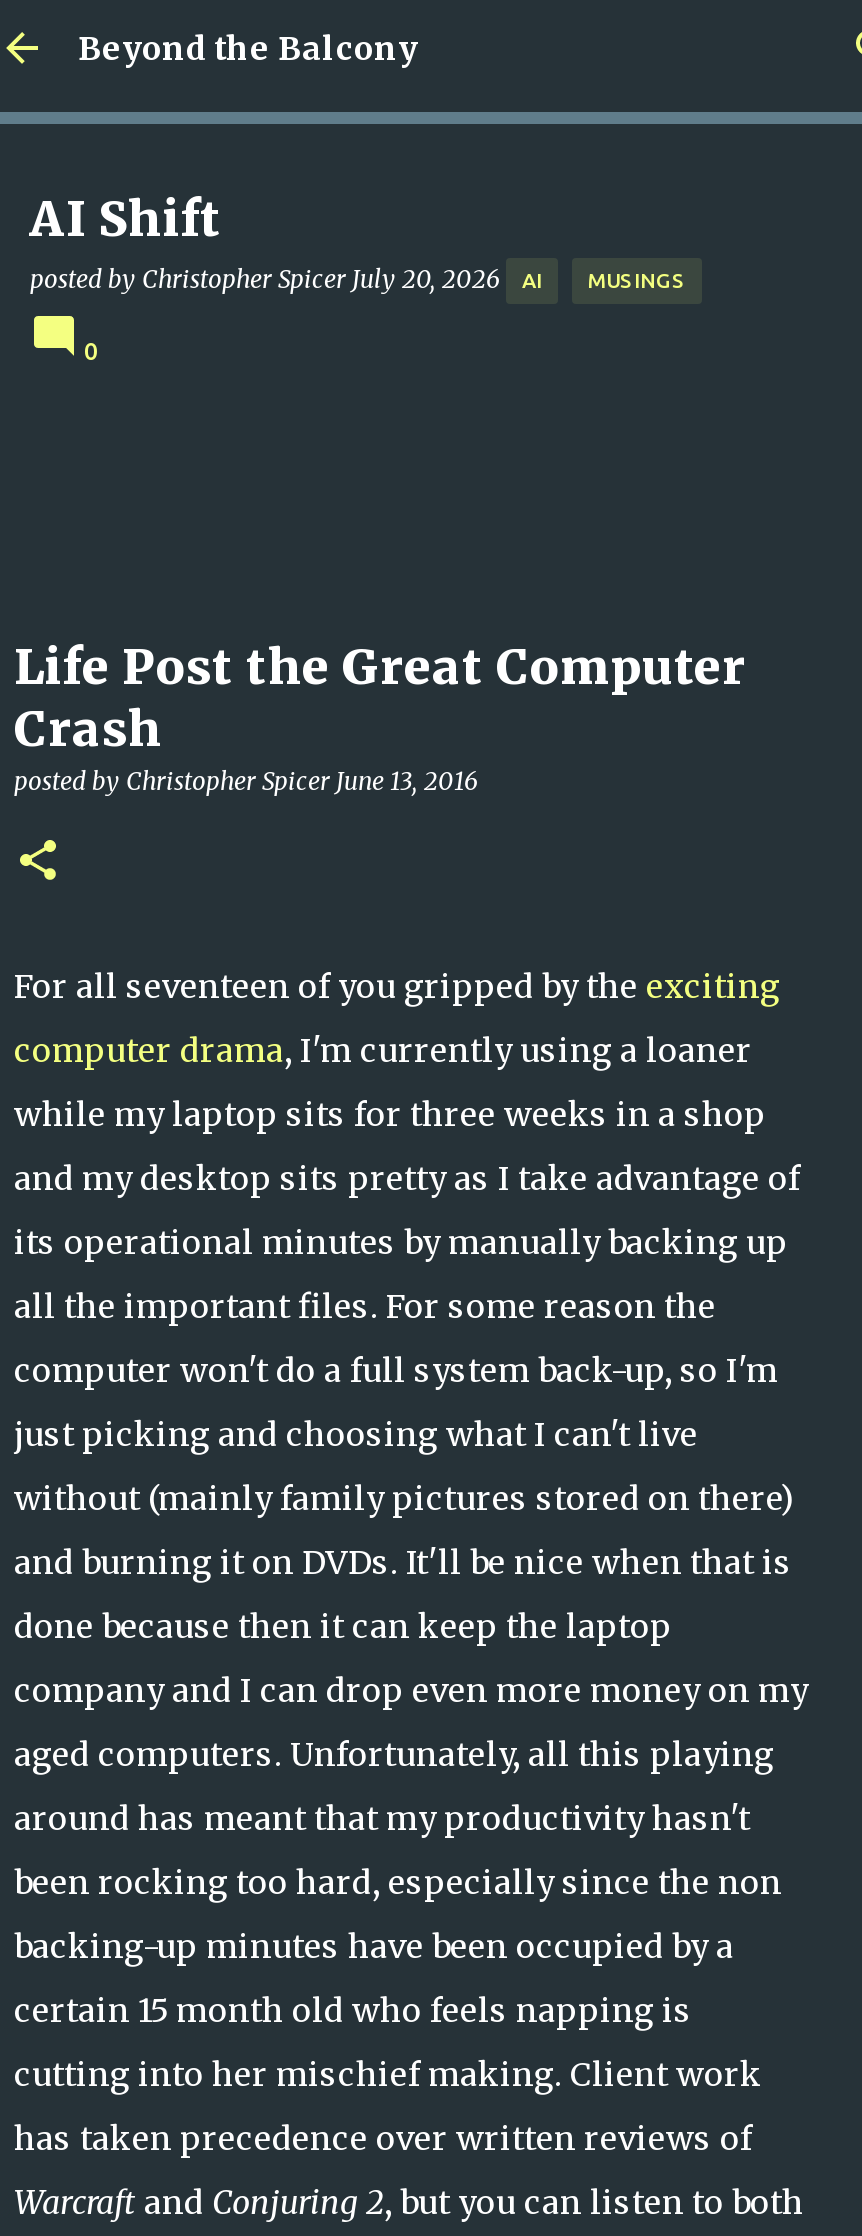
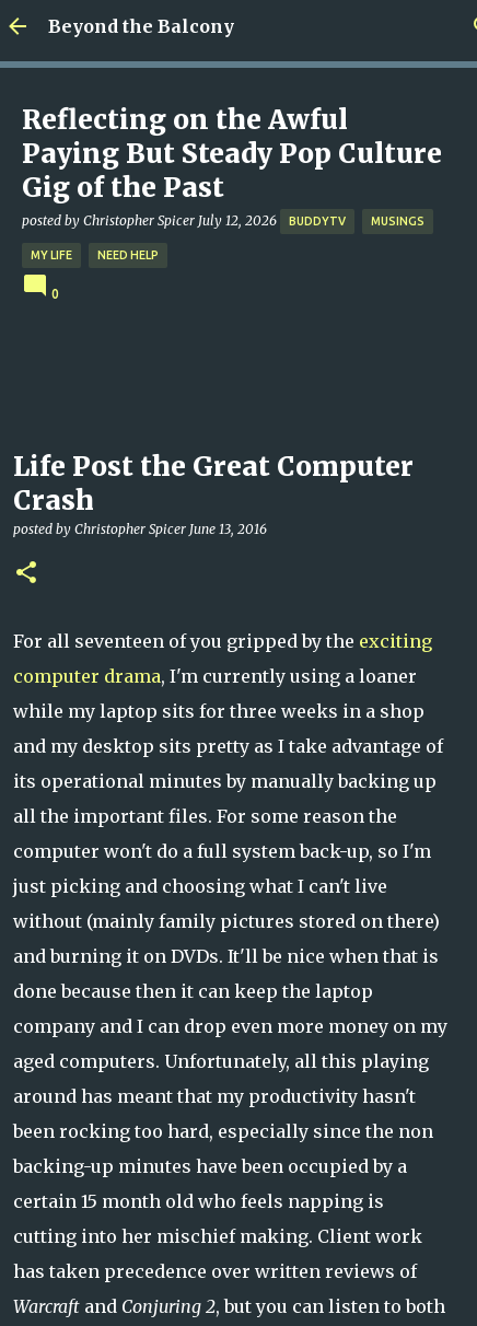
- AI Shift
- posted by Christopher Spicer July 20, 2026
- AI
+ Reflecting on the Awful
+ Paying But Steady Pop Culture
+ Gig of the Past
+ posted by Christopher Spicer July 12, 2026
+ BUDDYTV

+ MY LIFE
+ NEED HELP
